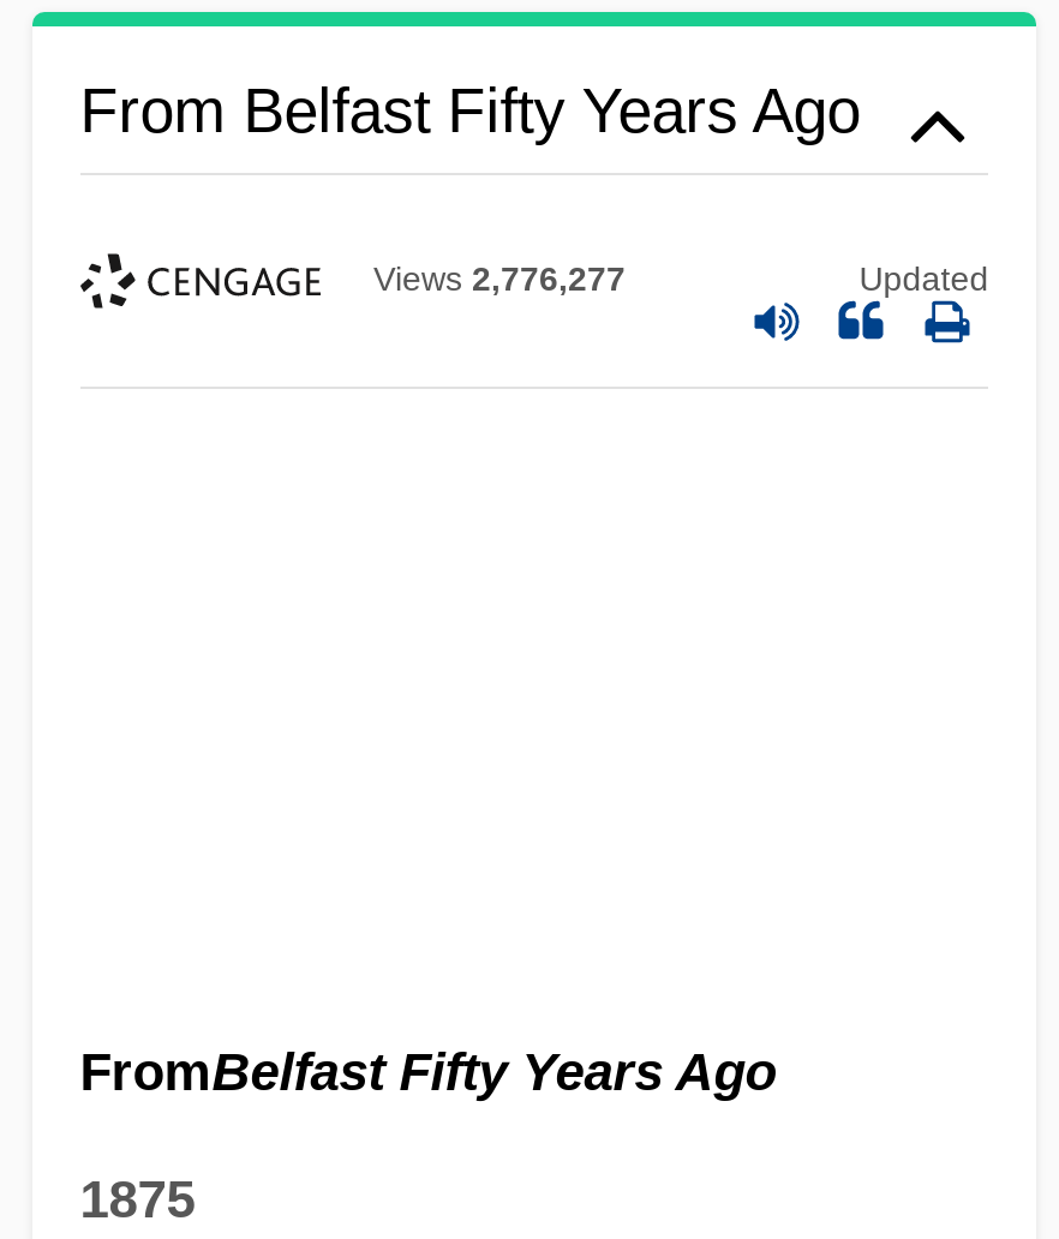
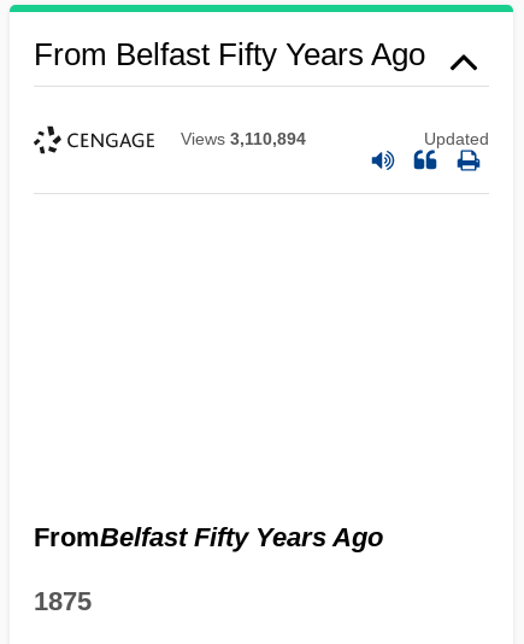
- Views 2,776,277
+ Views 3,110,894
